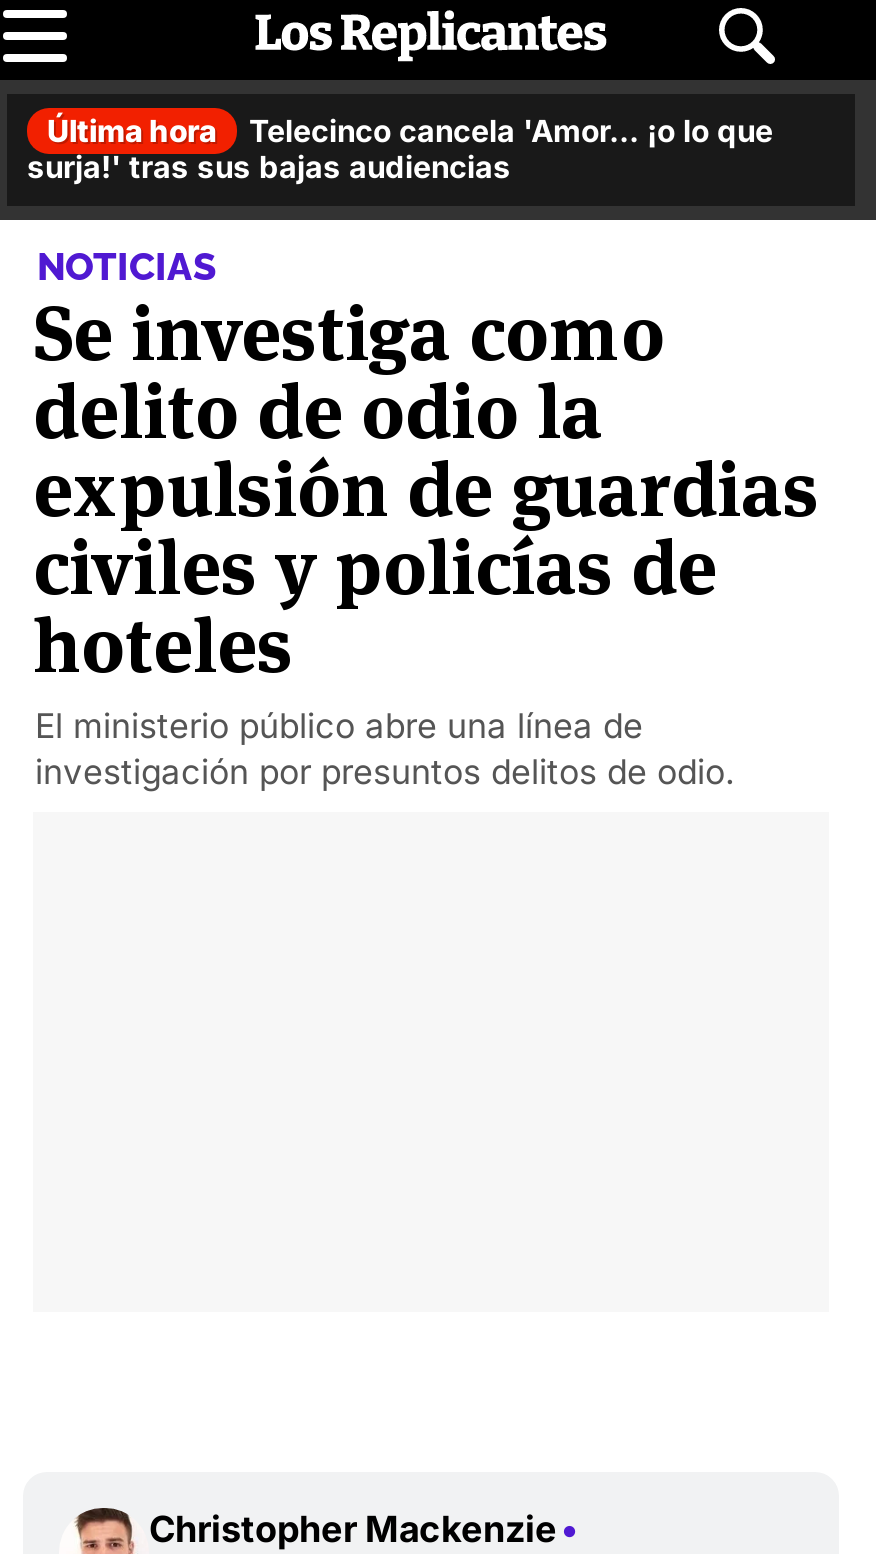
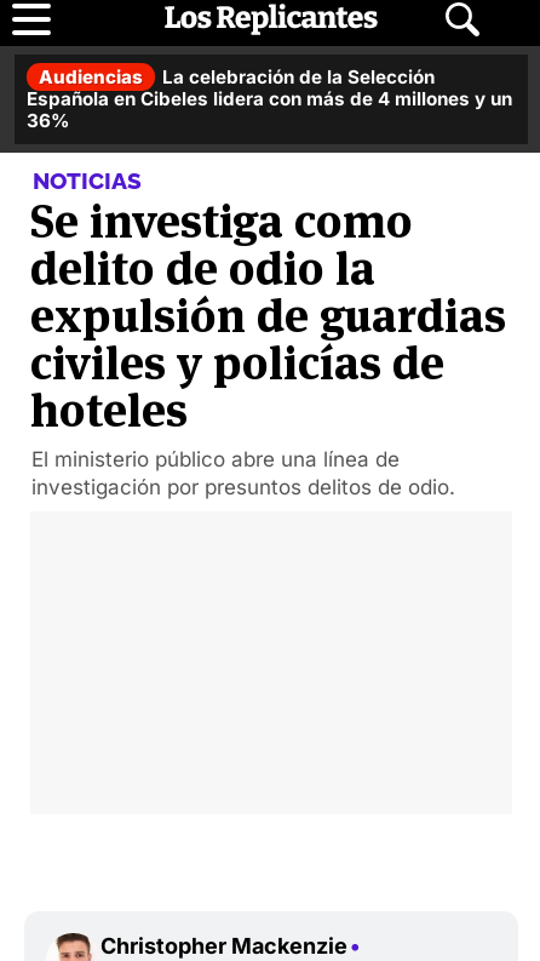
- Última hora
- Telecinco cancela 'Amor... ¡o lo que
- surja!' tras sus bajas audiencias
+ Audiencias
+ La celebración de la Selección
+ Española en Cibeles lidera con más de 4 millones y un
+ 36%
